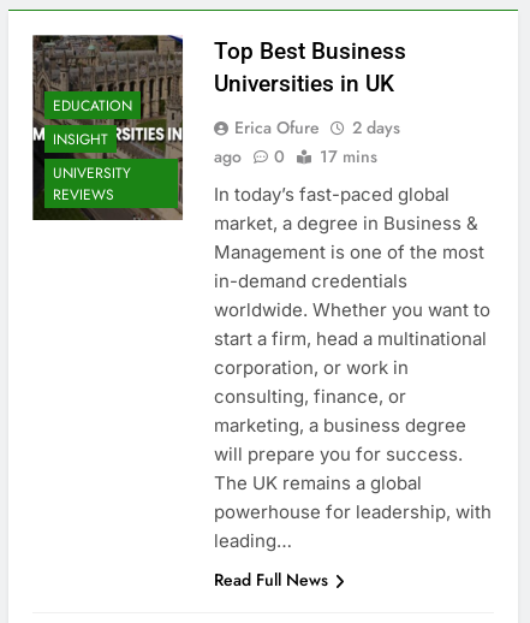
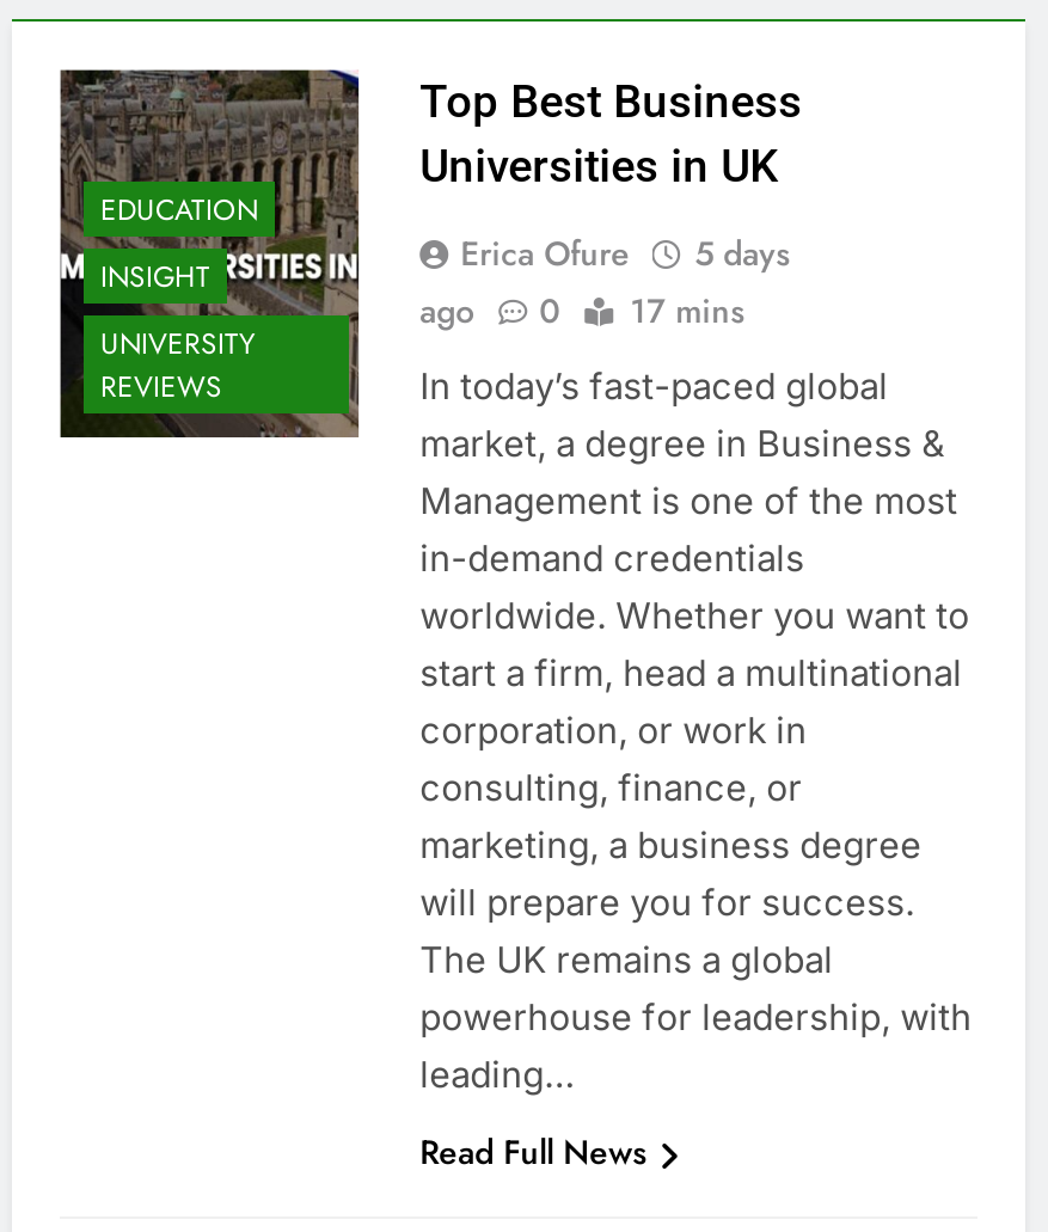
- Erica Ofure 2 days
+ Erica Ofure 5 days
